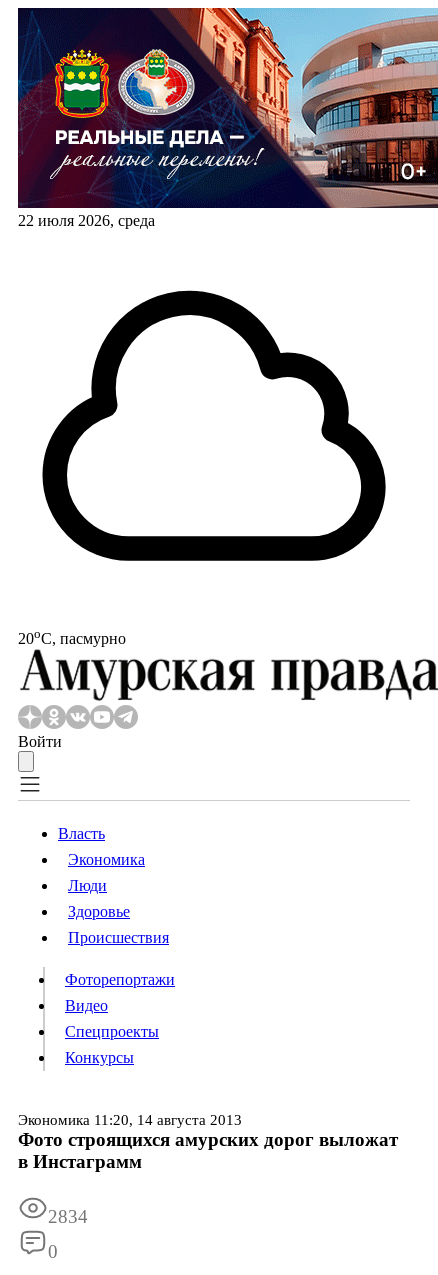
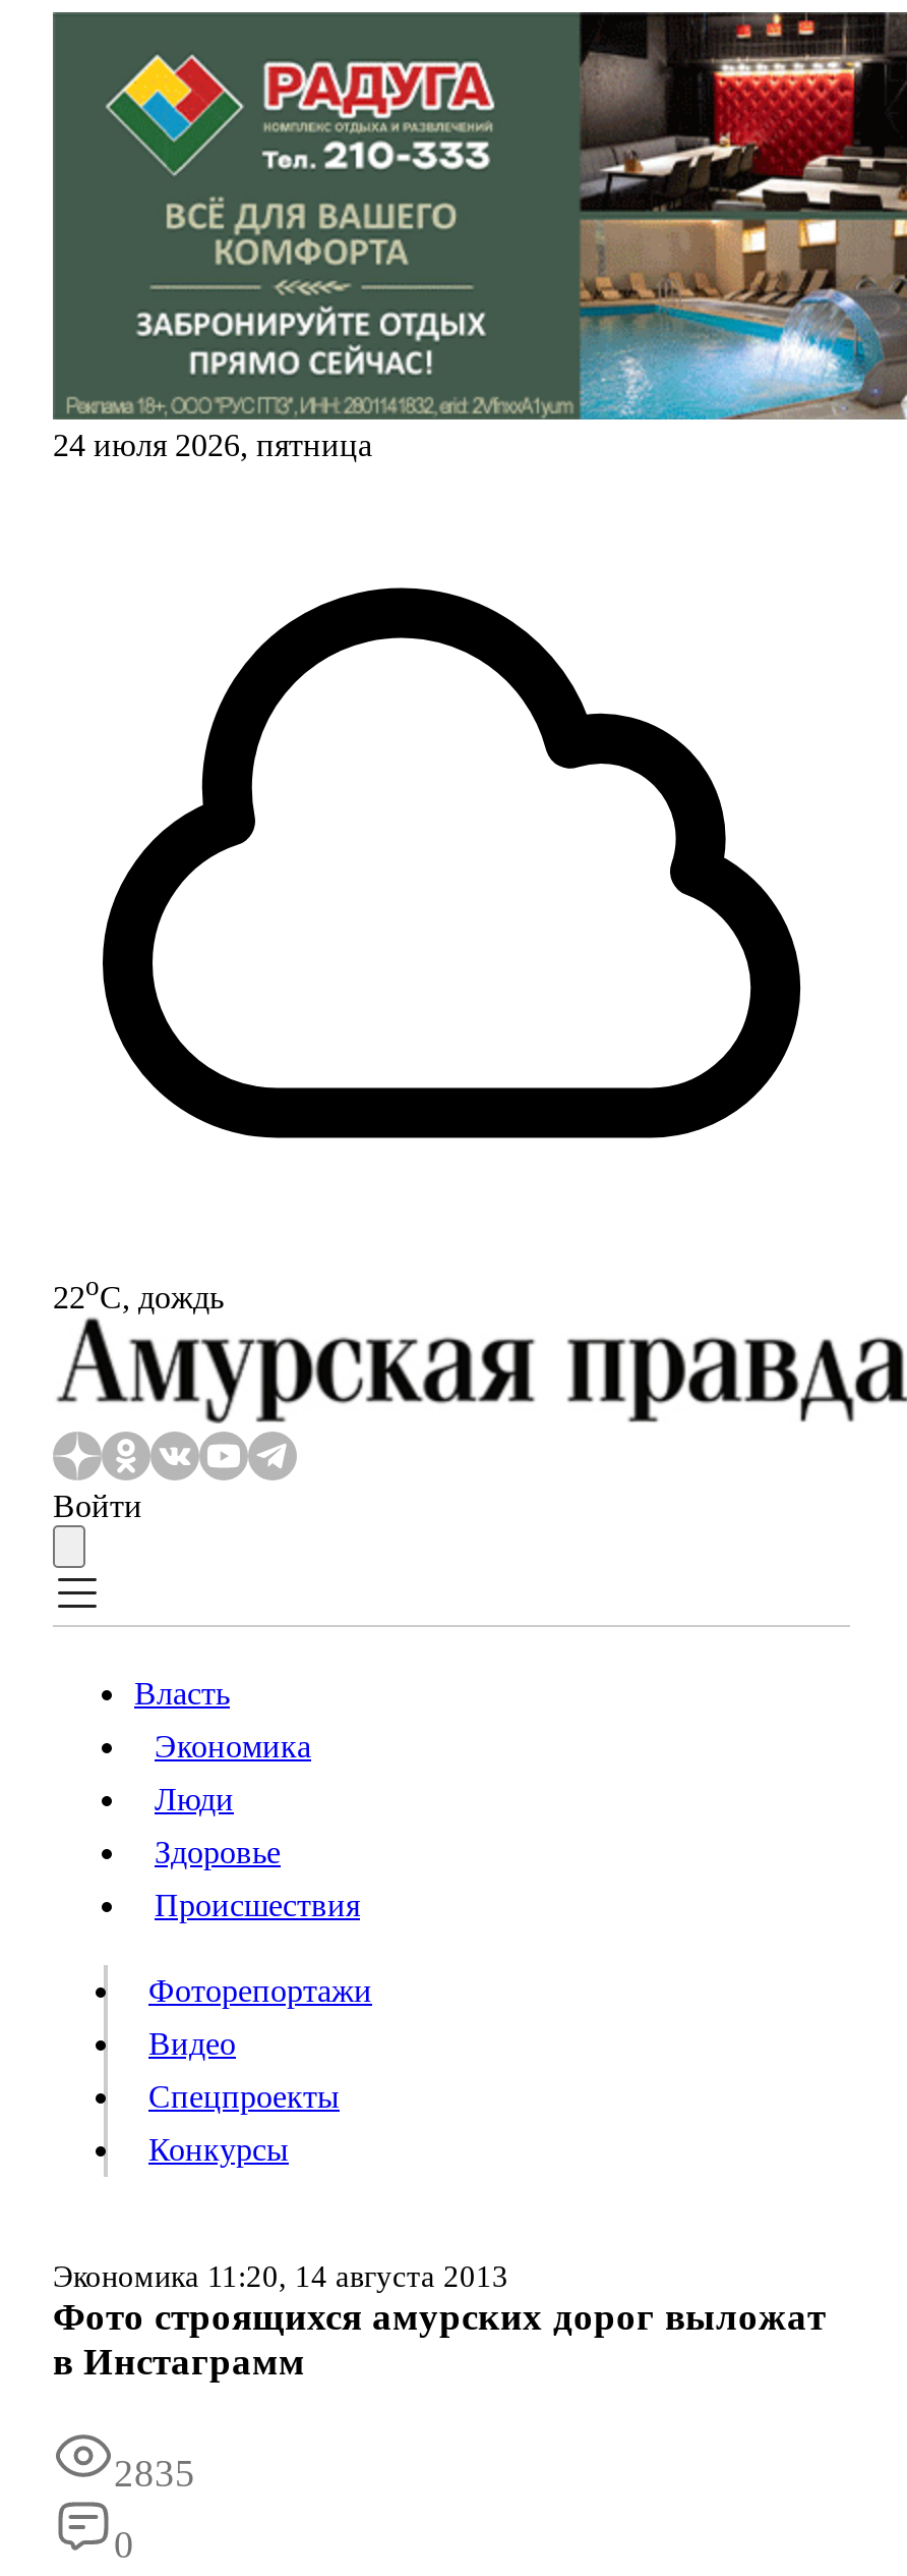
- [image]
- 22 июля 2026, среда
+ [image]
+ 24 июля 2026, пятница

- 20oС, пасмурно
+ 22oС, дождь

- 2834
+ 2835
